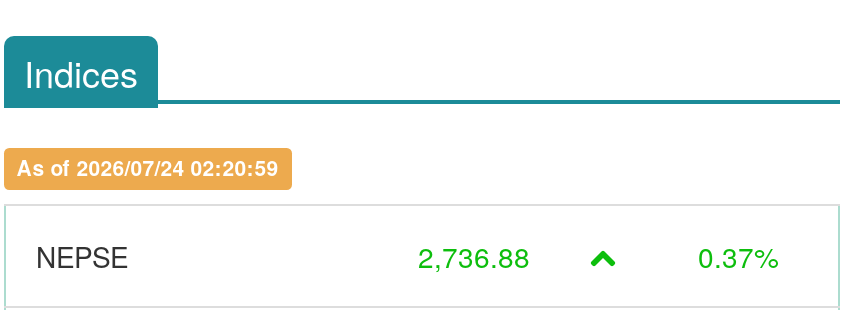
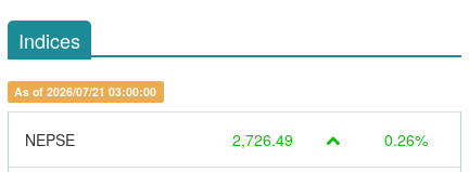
- As of 2026/07/24 02:20:59
+ As of 2026/07/21 03:00:00

- 2,736.88
+ 2,726.49

- 0.37%
+ 0.26%
